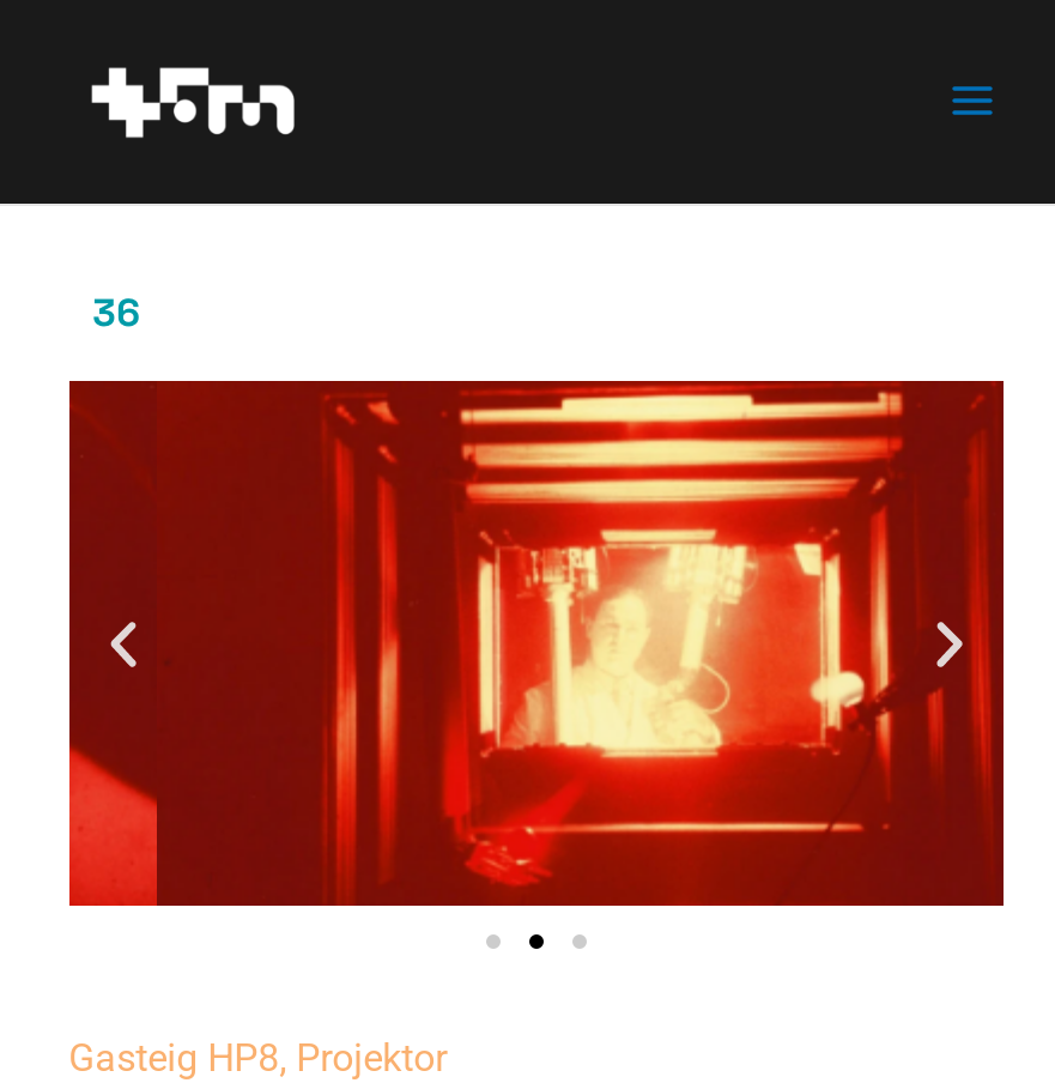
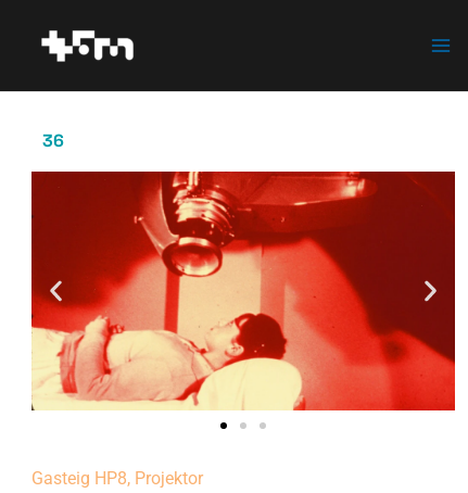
- [image]
+ [image]
